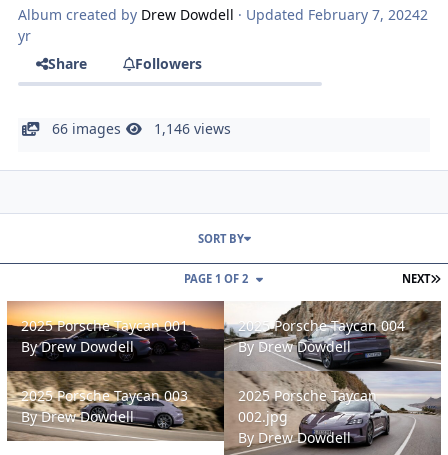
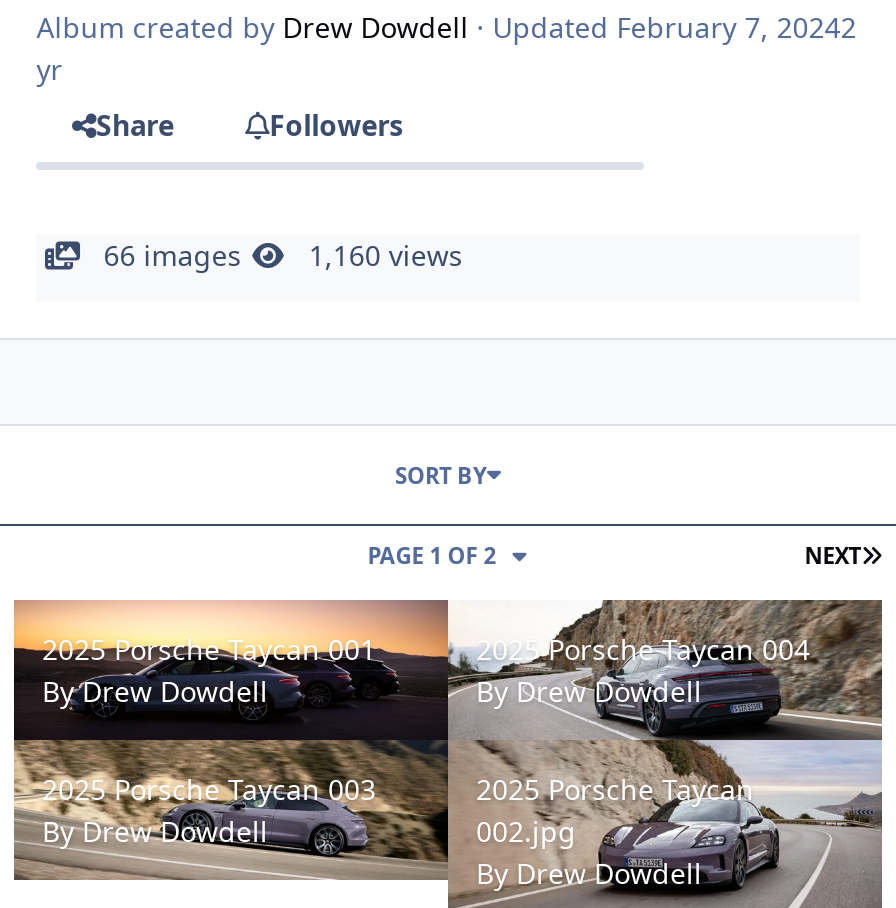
- 66 images 1,146 views
+ 66 images 1,160 views
